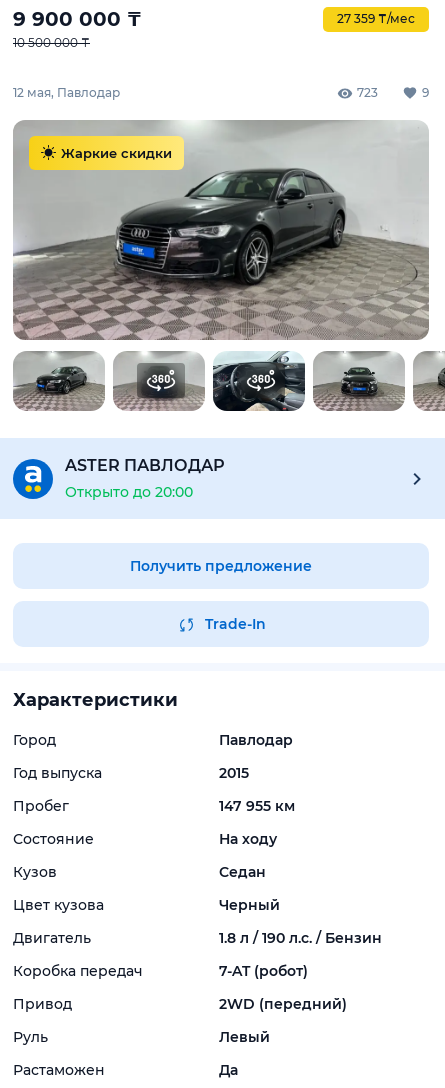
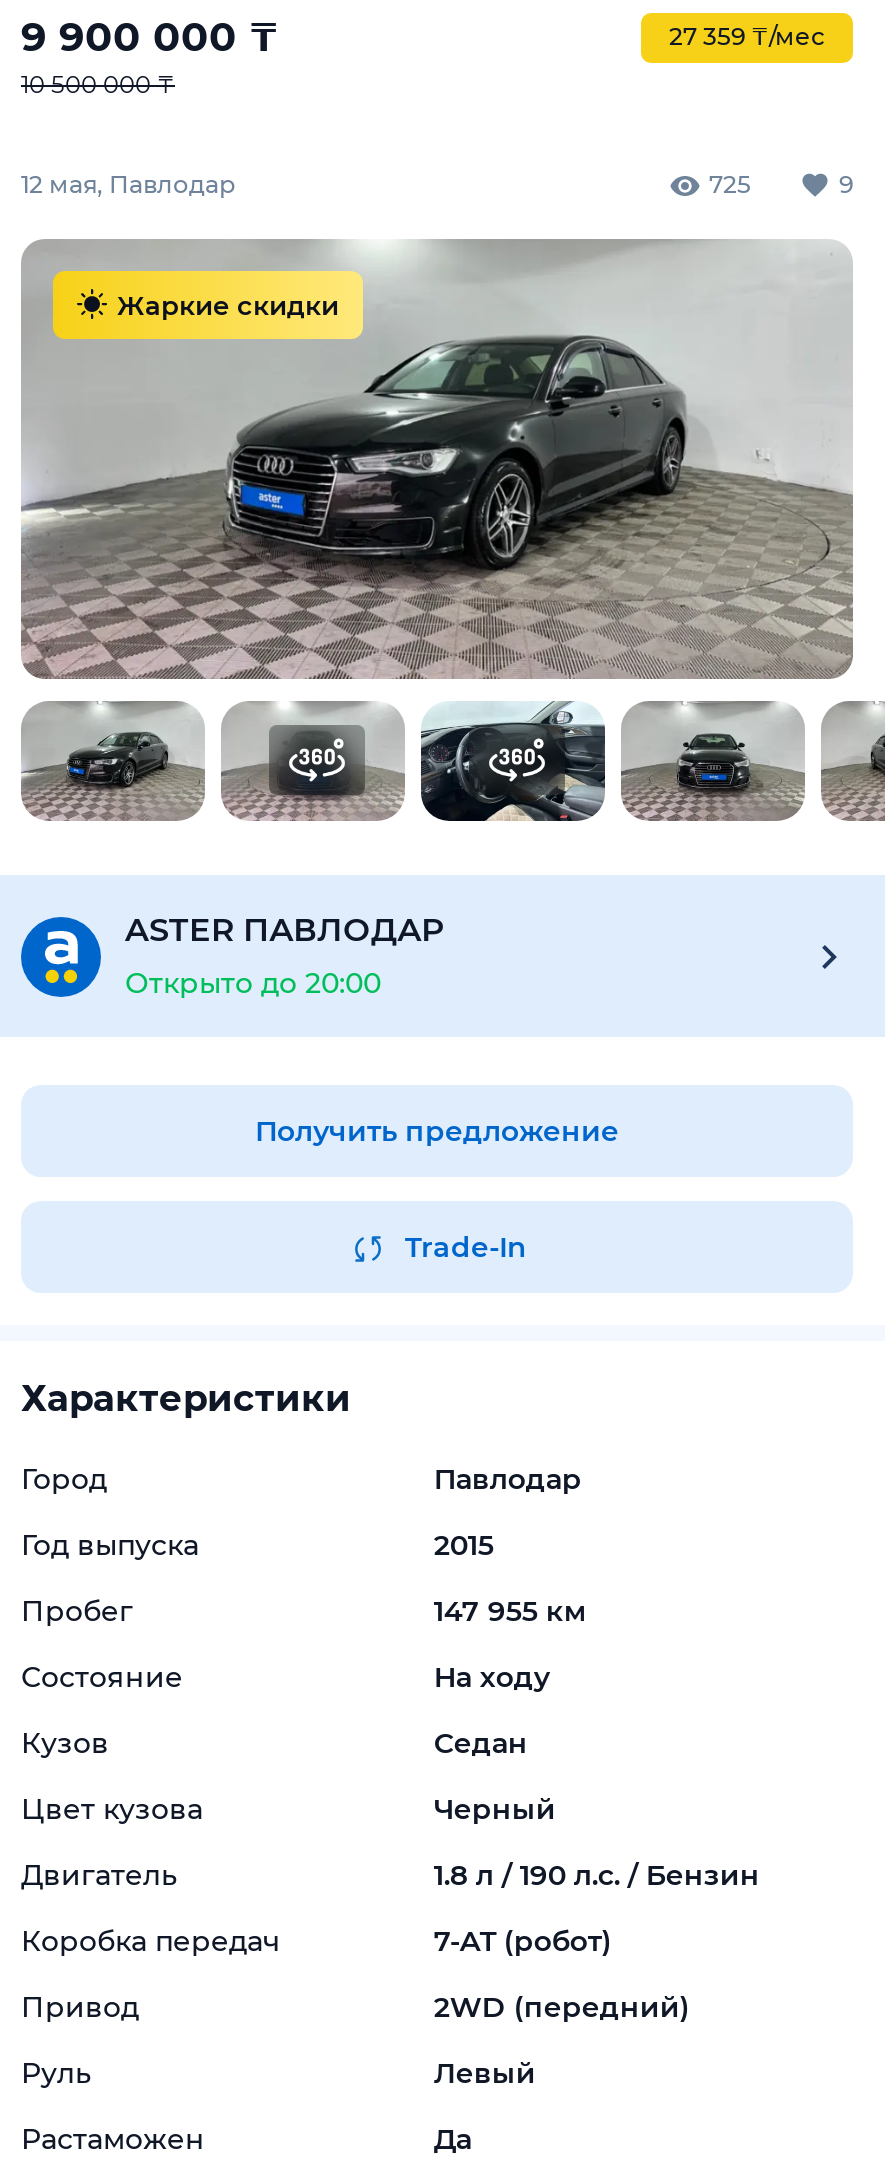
- 723
+ 725
